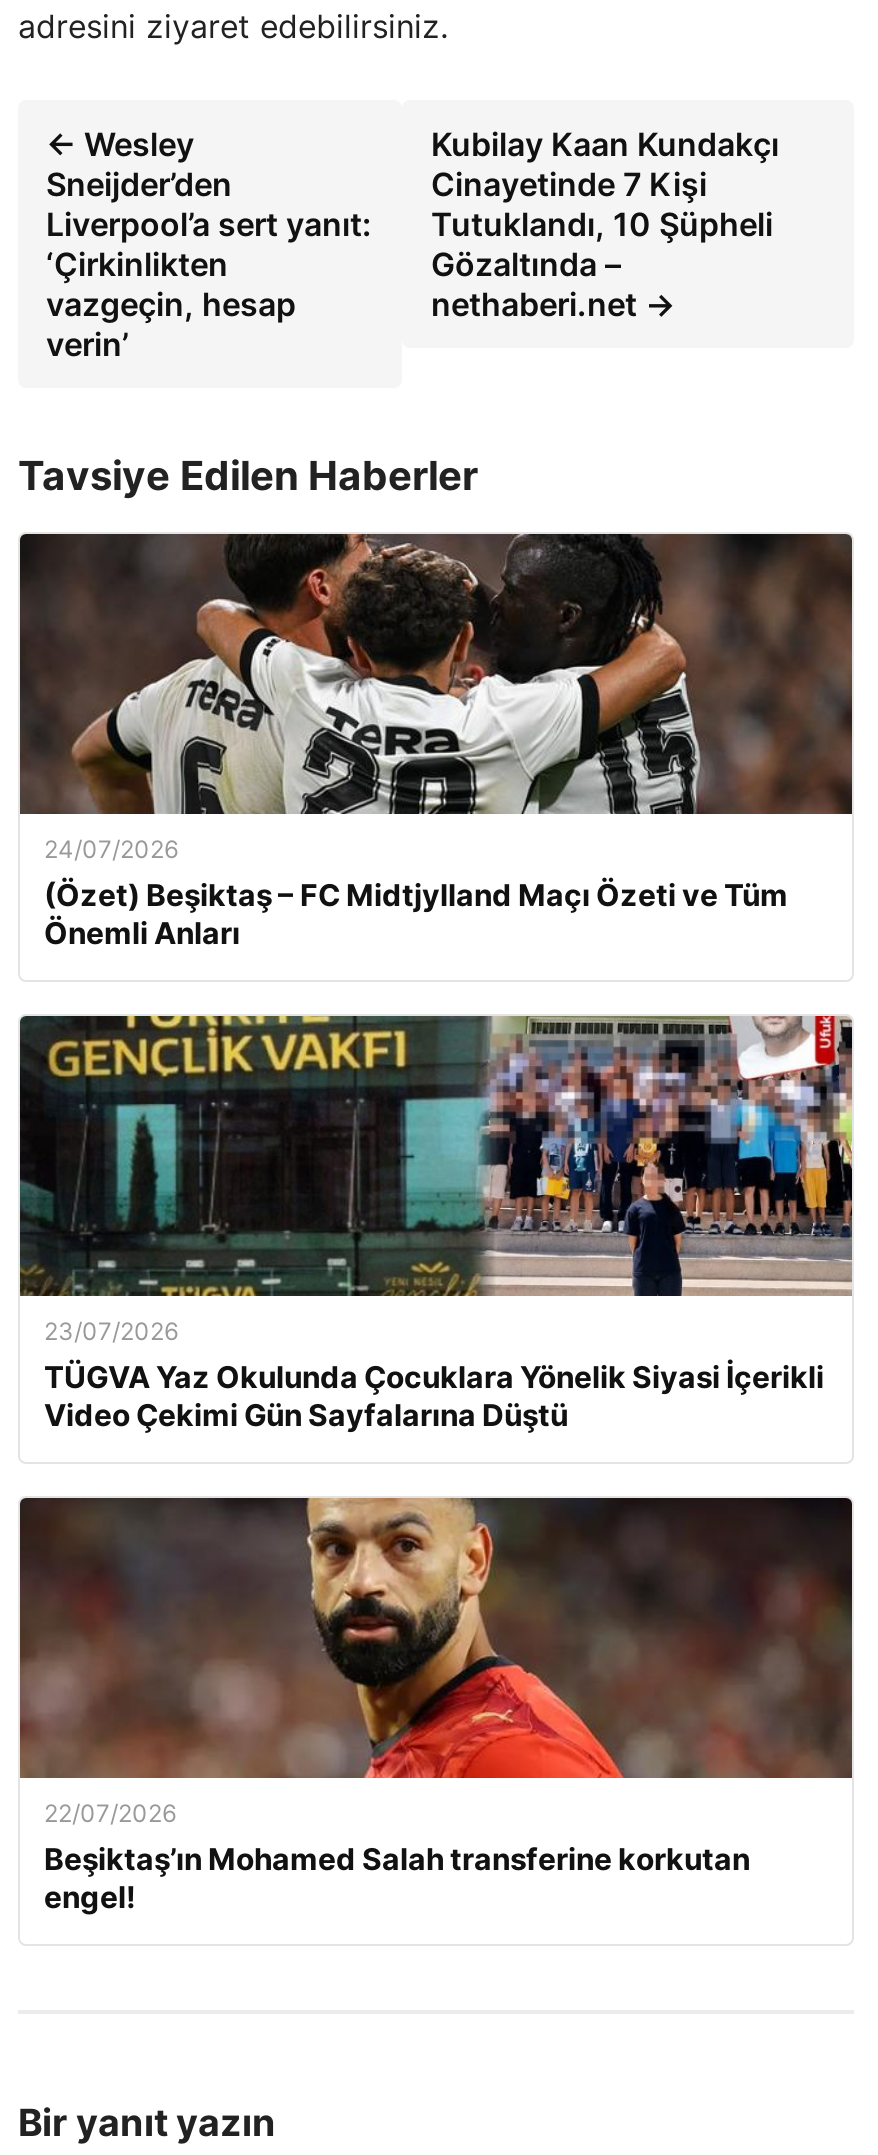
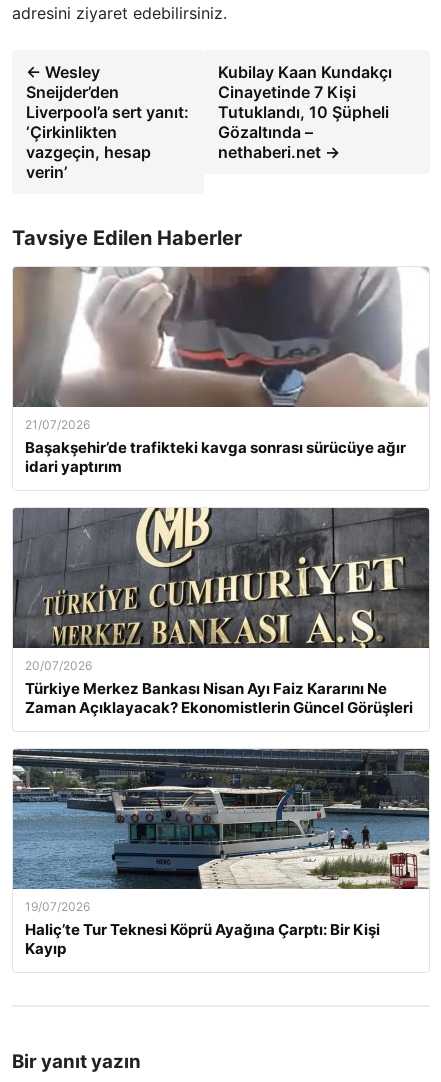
- [image]
- 24/07/2026
- (Özet) Beşiktaş – FC Midtjylland Maçı Özeti ve Tüm
- Önemli Anları
+ [image]
+ 21/07/2026
+ Başakşehir’de trafikteki kavga sonrası sürücüye ağır
+ idari yaptırım

- [image]
- 23/07/2026
- TÜGVA Yaz Okulunda Çocuklara Yönelik Siyasi İçerikli
- Video Çekimi Gün Sayfalarına Düştü
+ [image]
+ 20/07/2026
+ Türkiye Merkez Bankası Nisan Ayı Faiz Kararını Ne
+ Zaman Açıklayacak? Ekonomistlerin Güncel Görüşleri

- [image]
- 22/07/2026
- Beşiktaş’ın Mohamed Salah transferine korkutan
- engel!
+ [image]
+ 19/07/2026
+ Haliç’te Tur Teknesi Köprü Ayağına Çarptı: Bir Kişi
+ Kayıp
